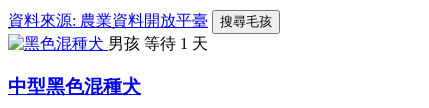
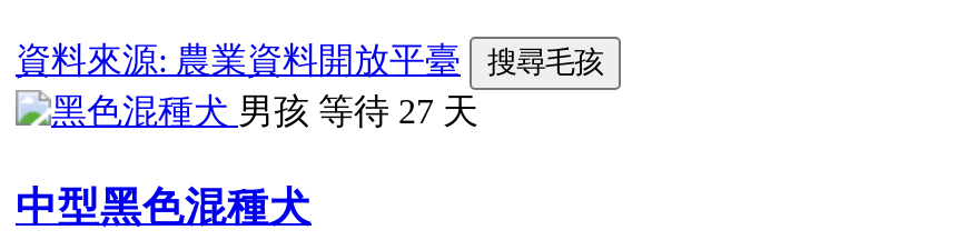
- 男孩等待 1 天
+ 男孩等待 27 天
